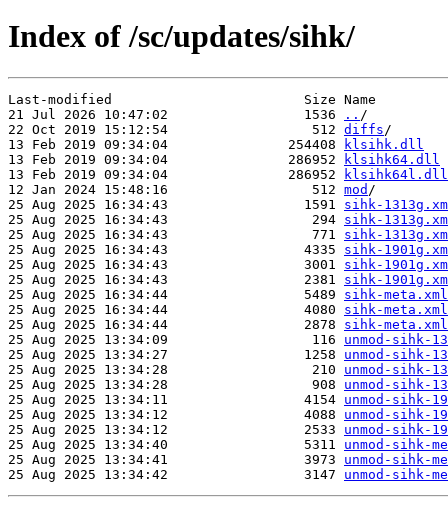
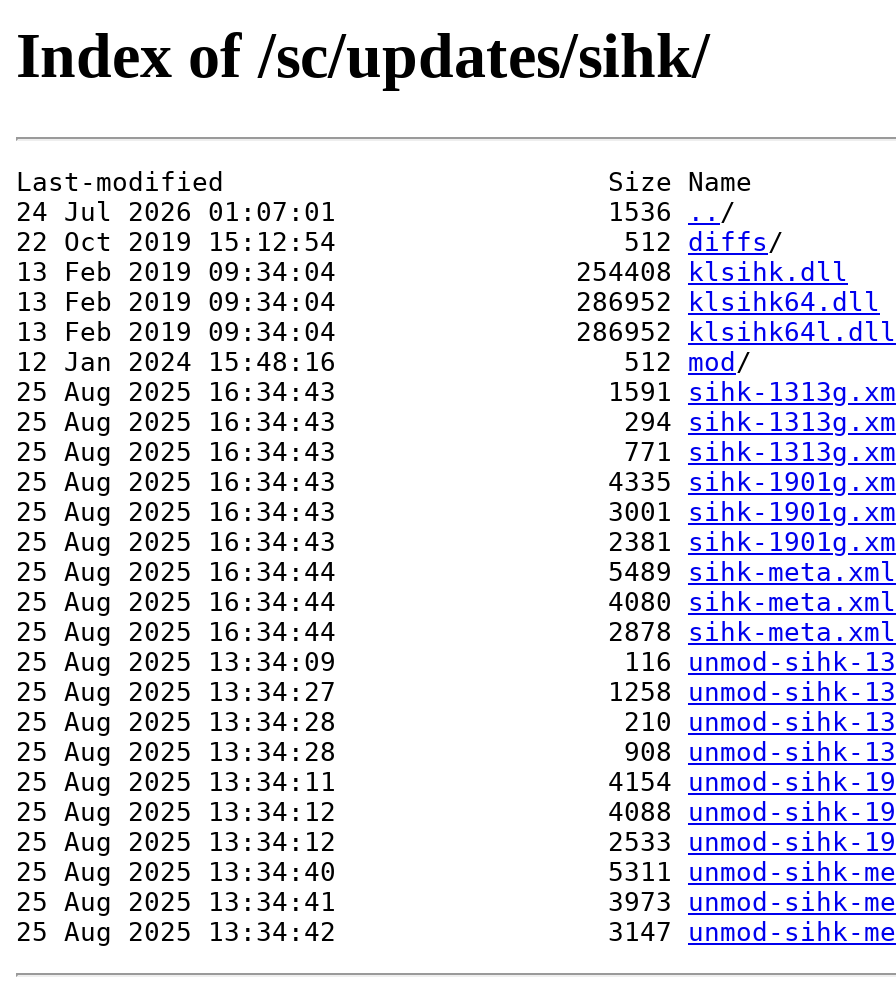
- 21 Jul 2026 10:47:02 1536.. /
+ 24 Jul 2026 01:07:01 1536.. /
